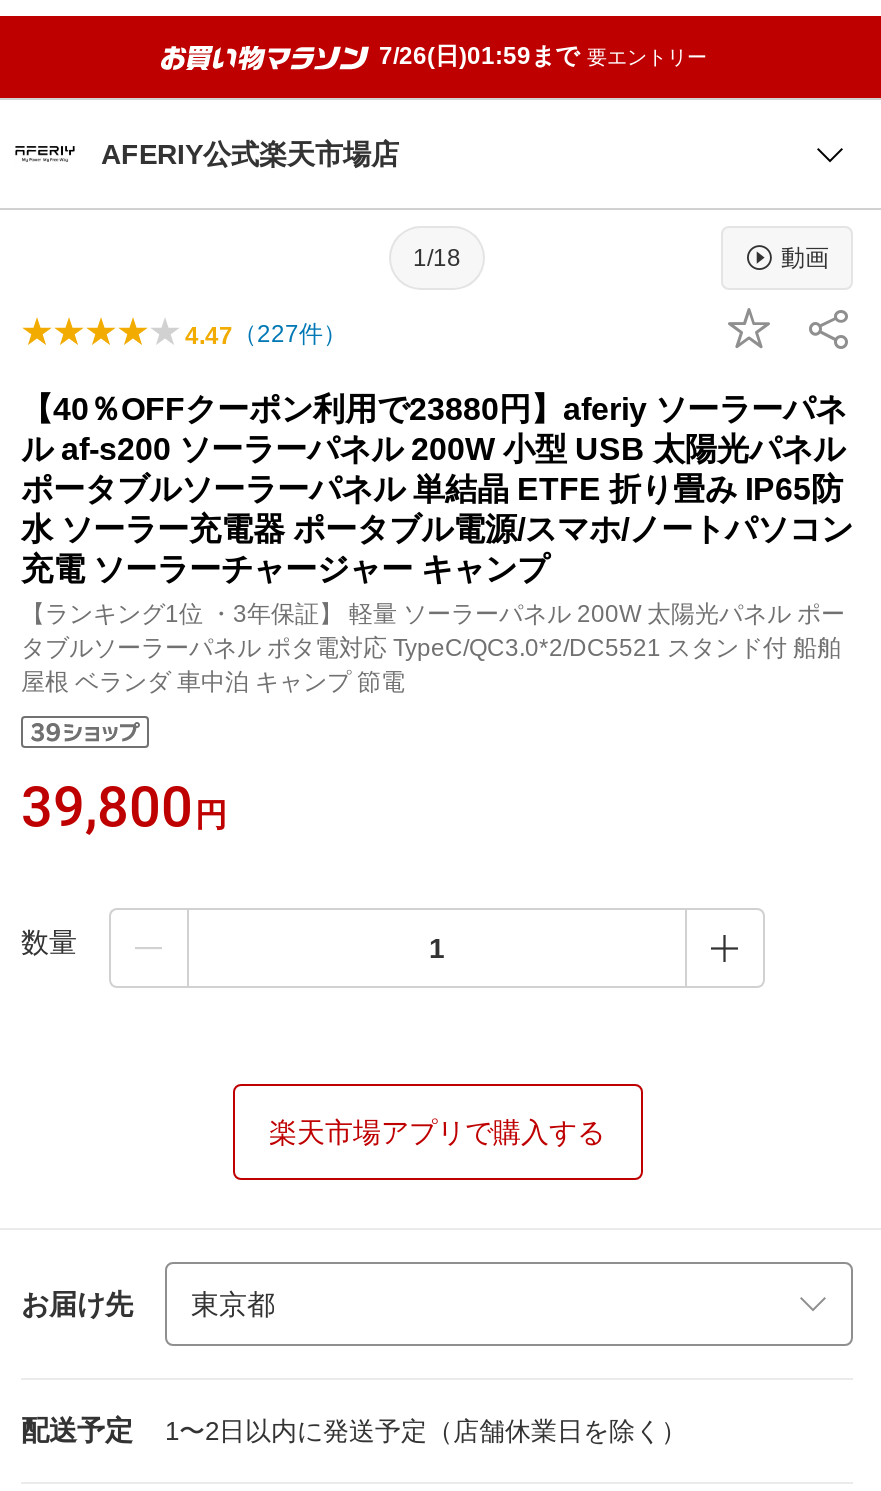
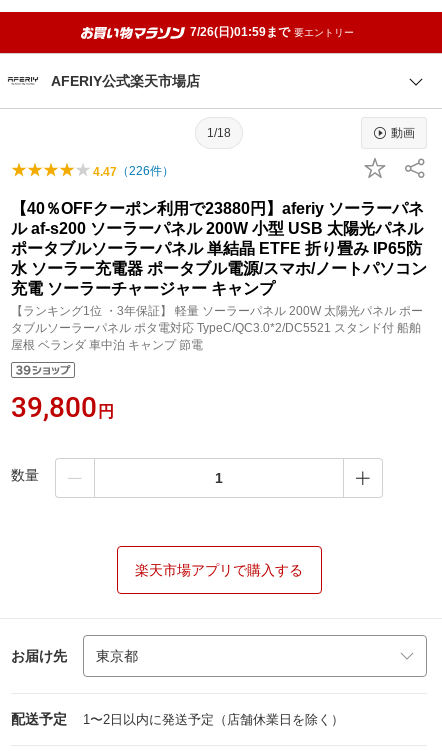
- 4.47（227件）
+ 4.47（226件）
